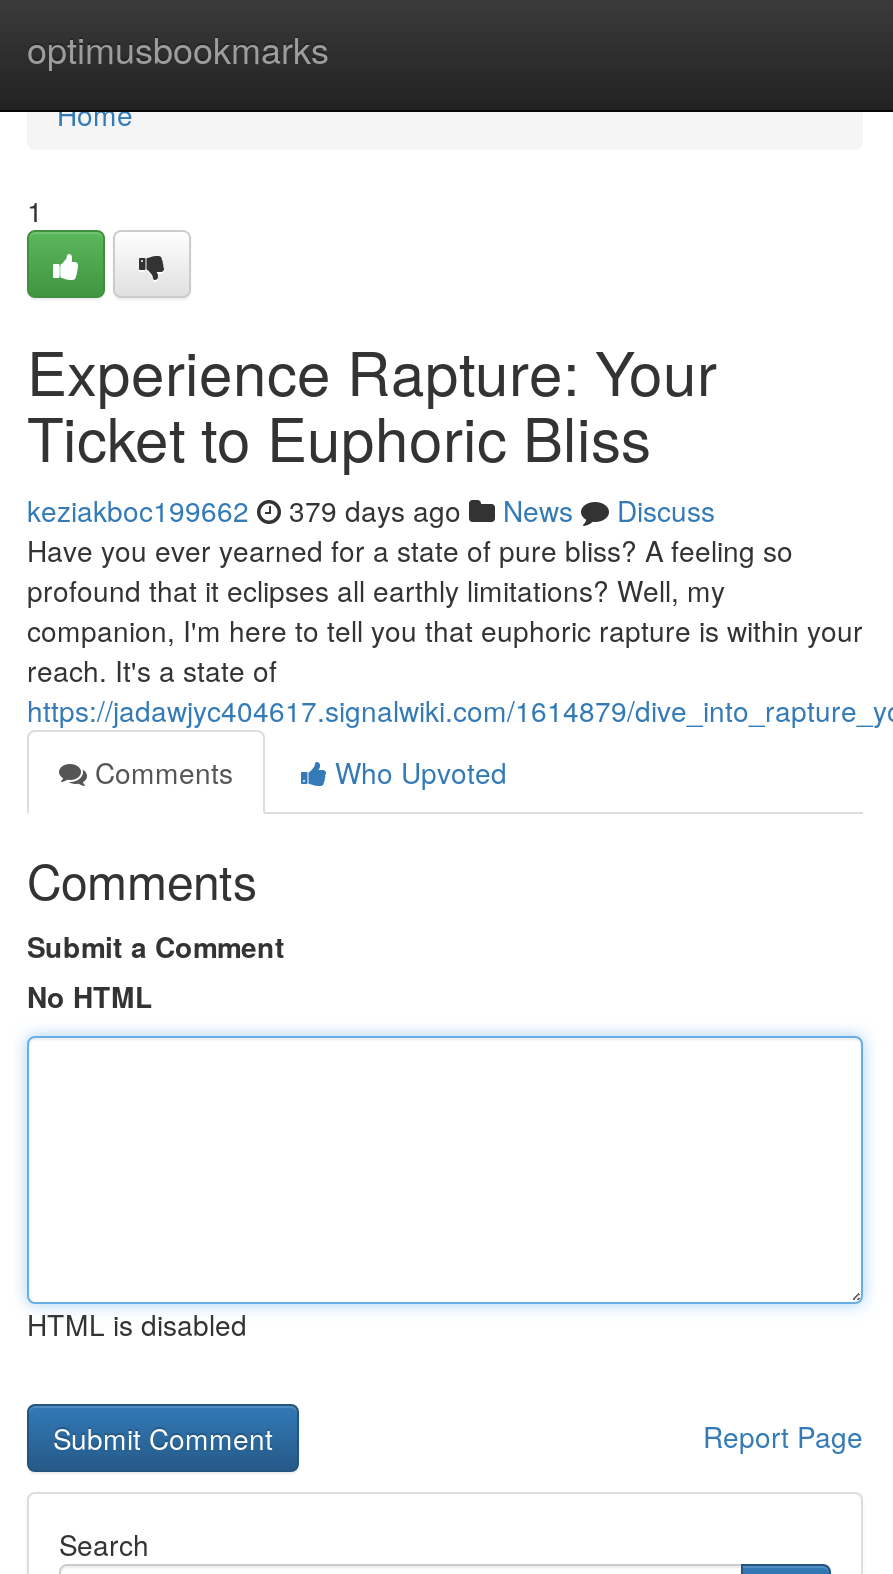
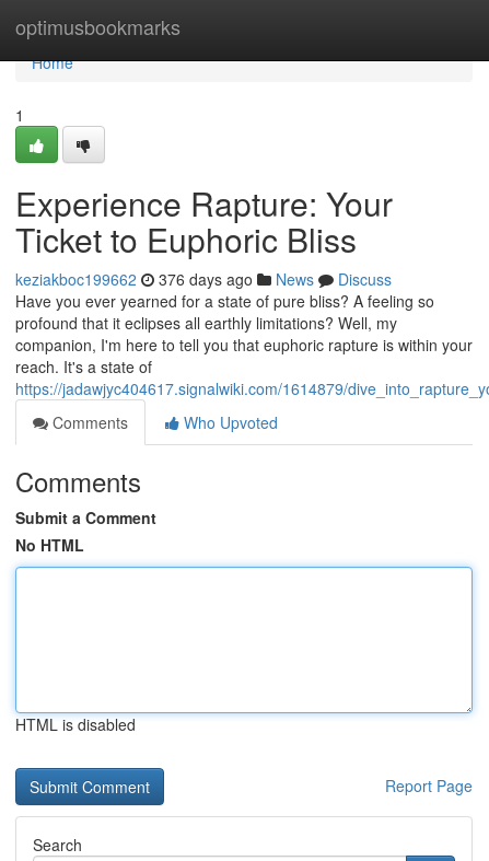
- keziakboc199662 379 days ago News Discuss
+ keziakboc199662 376 days ago News Discuss
